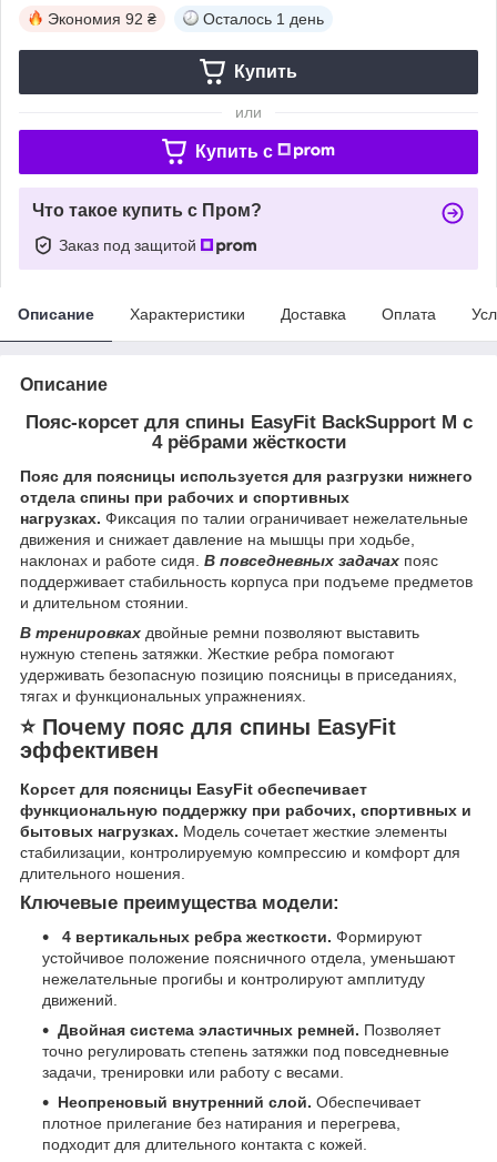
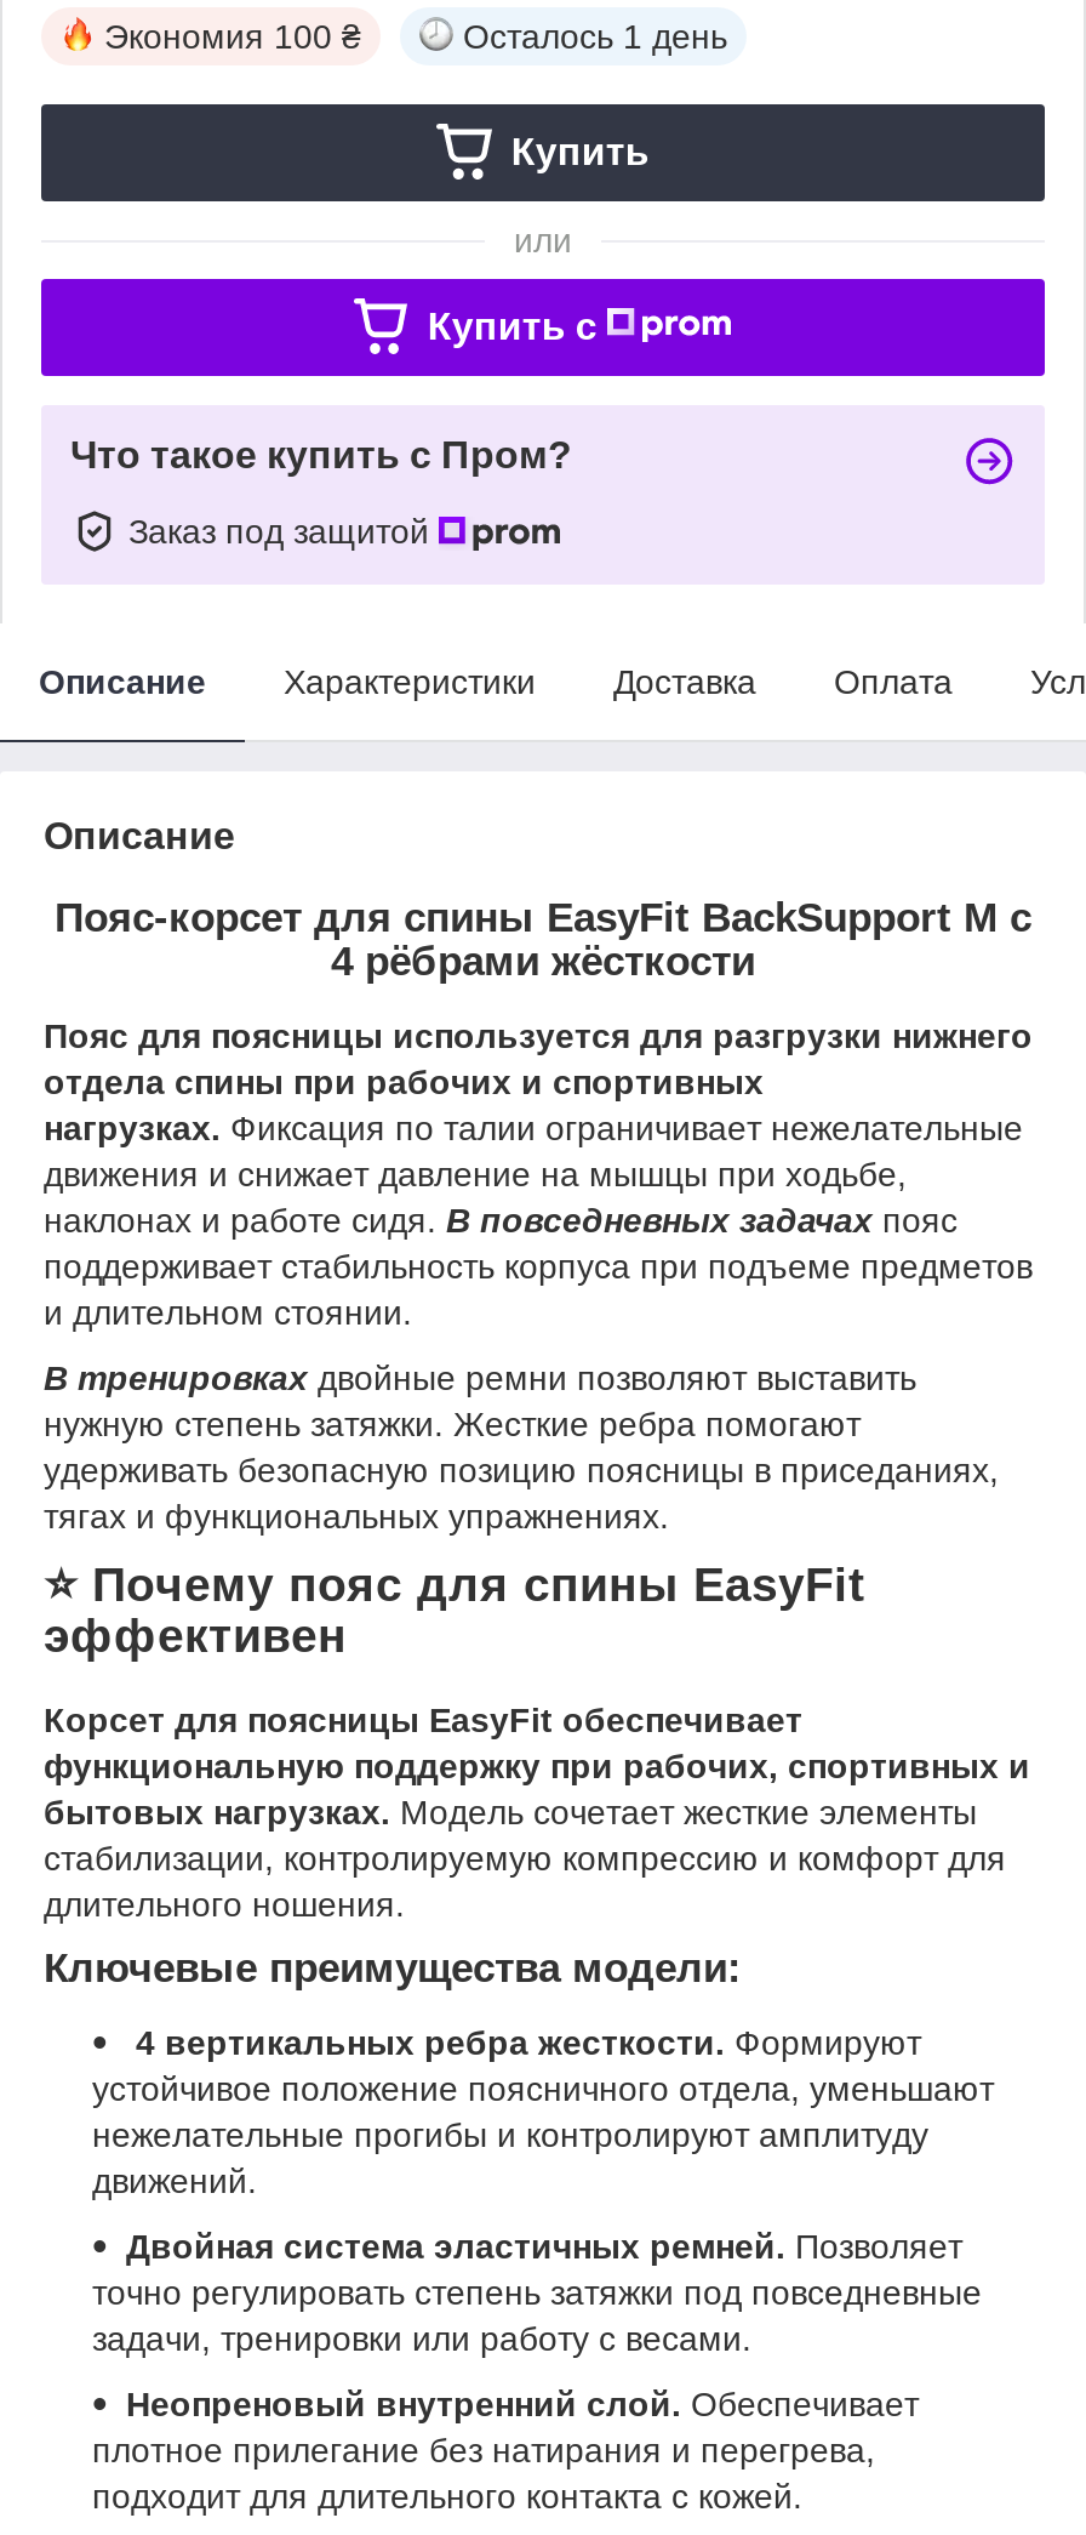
- Экономия 92 ₴
+ Экономия 100 ₴
